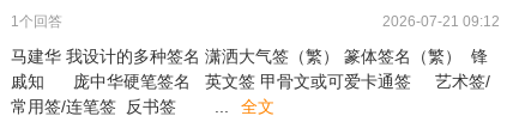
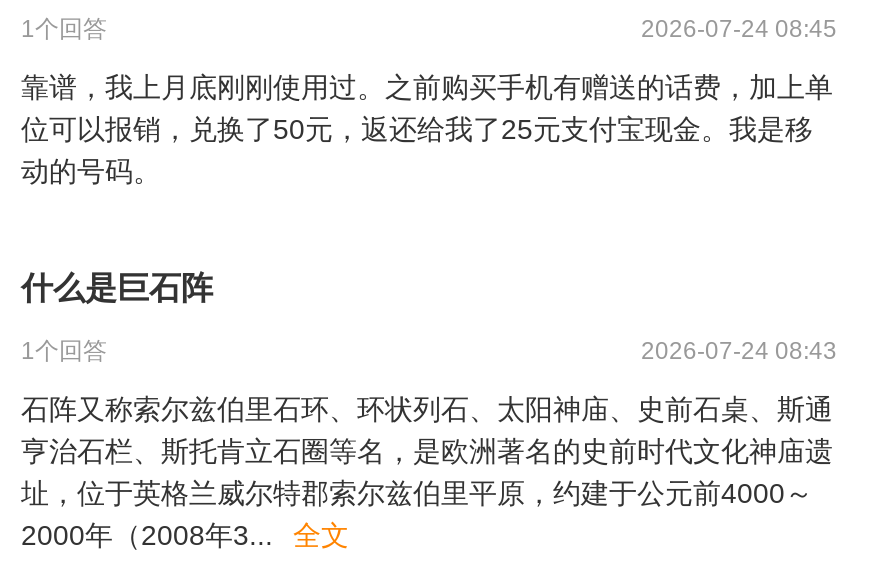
- 2026-07-21 09:12
- 马建华 我设计的多种签名 潇洒大气签（繁） 篆体签名（繁） 锋
- 戚知 庞中华硬笔签名 英文签 甲骨文或可爱卡通签 艺术签/
- 常用签/连笔签 反书签...
+ 2026-07-24 08:45
+ 靠谱，我上月底刚刚使用过。之前购买手机有赠送的话费，加上单
+ 位可以报销，兑换了50元，返还给我了25元支付宝现金。我是移
+ 动的号码。
+ 什么是巨石阵
+ 1个回答
+ 2026-07-24 08:43
+ 石阵又称索尔兹伯里石环、环状列石、太阳神庙、史前石桌、斯通
+ 亨治石栏、斯托肯立石圈等名，是欧洲著名的史前时代文化神庙遗
+ 址，位于英格兰威尔特郡索尔兹伯里平原，约建于公元前4000～
+ 2000年（2008年3...
